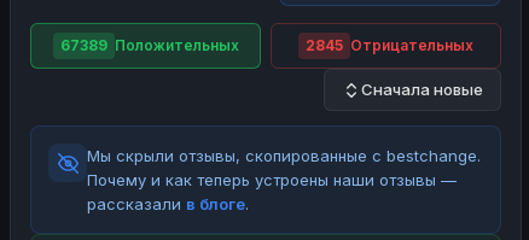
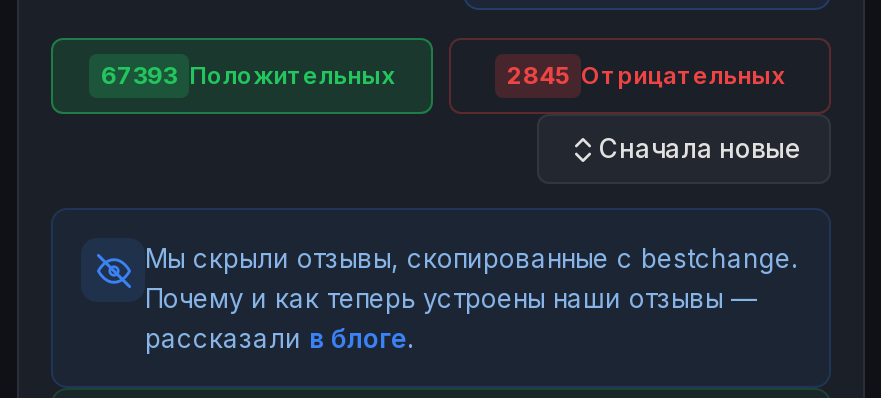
- 67389 Положительных
+ 67393 Положительных
